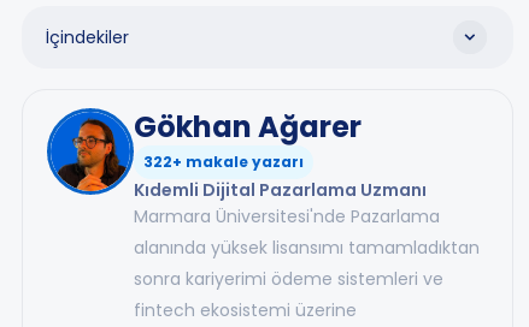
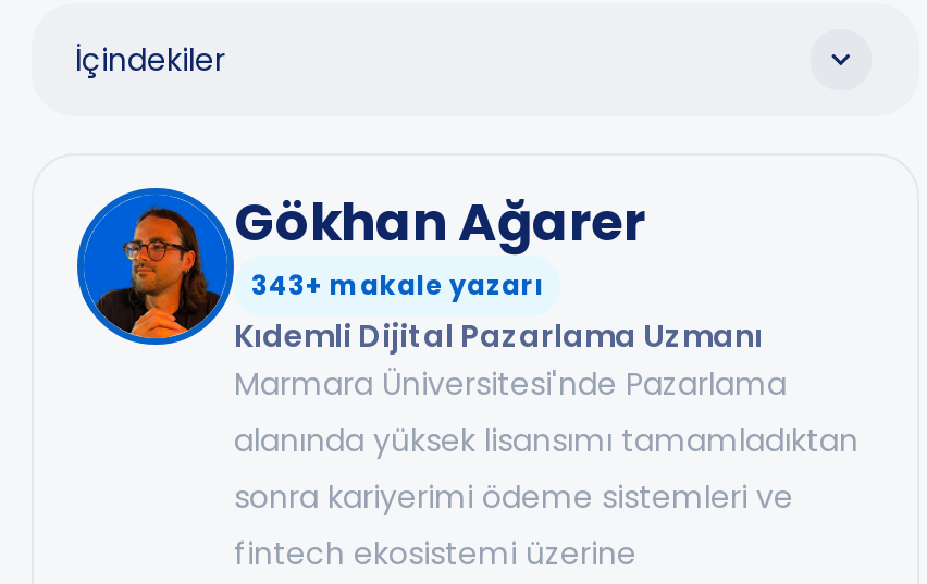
- 322+ makale yazarı
+ 343+ makale yazarı
